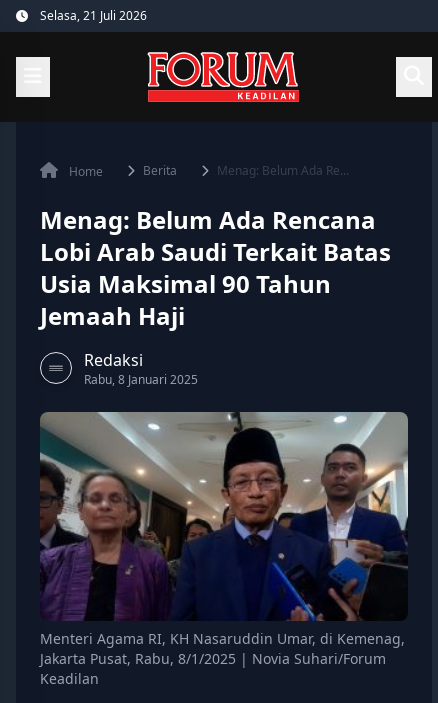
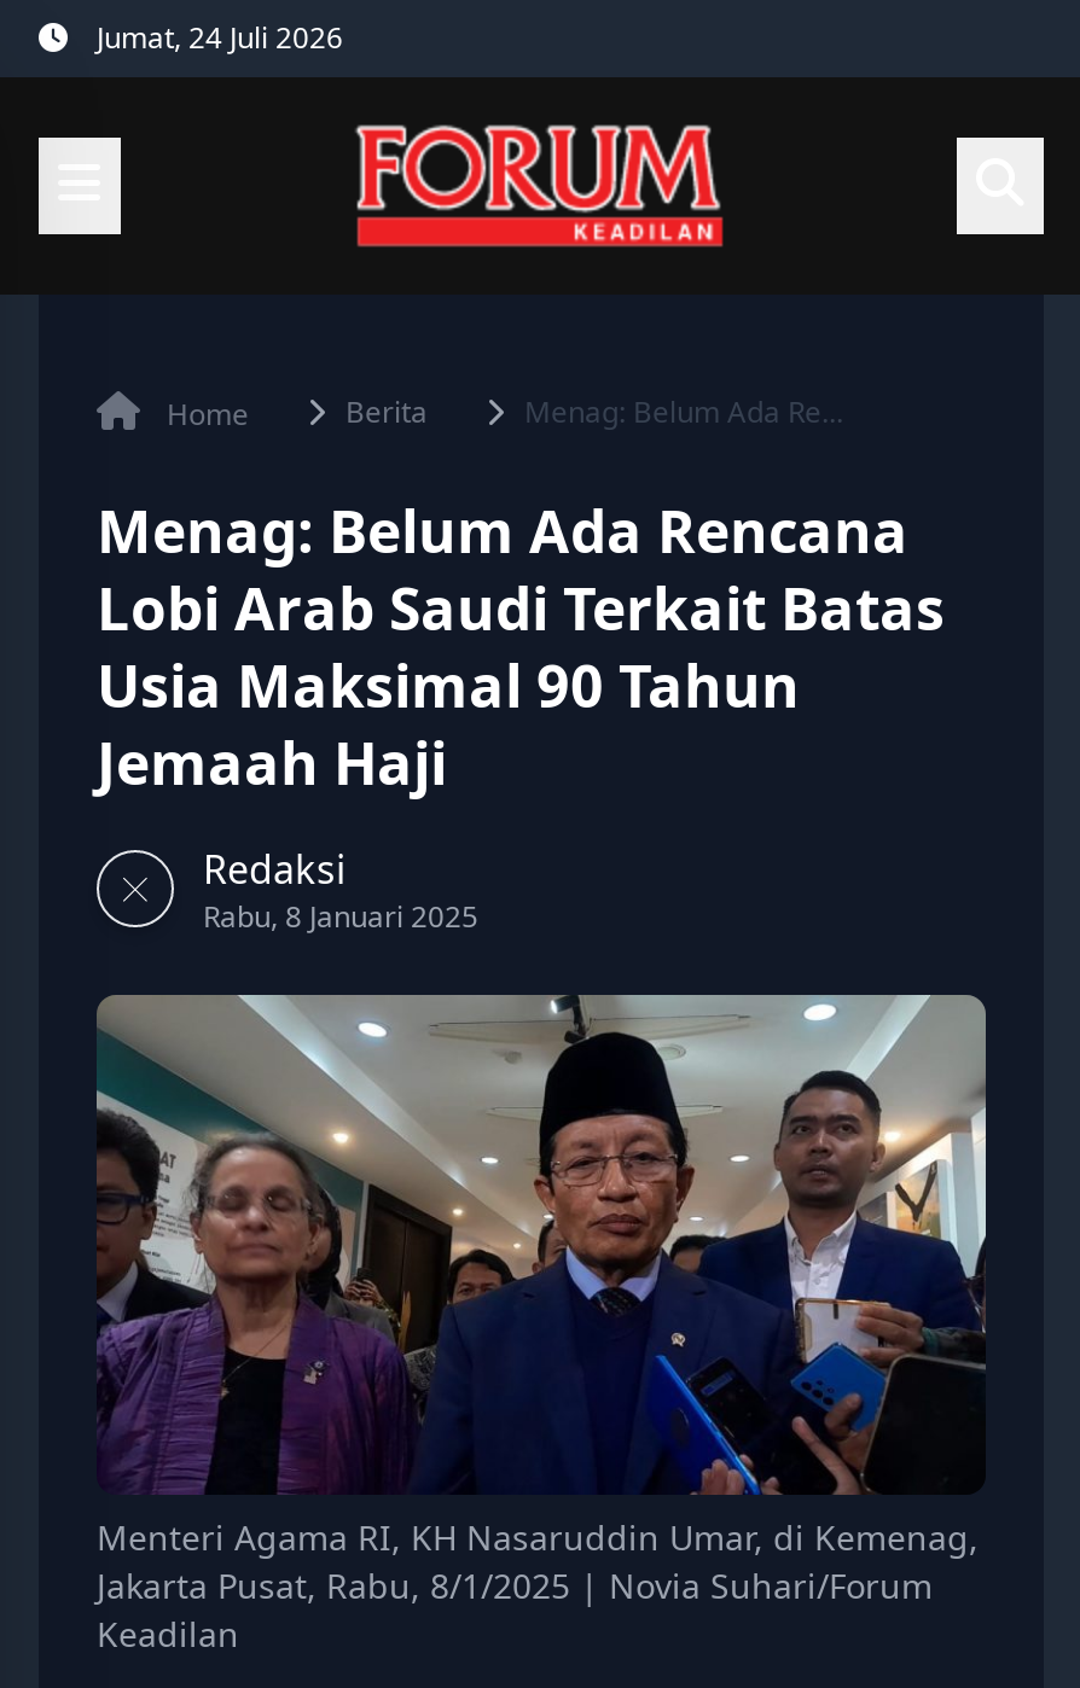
- Selasa, 21 Juli 2026
+ Jumat, 24 Juli 2026
